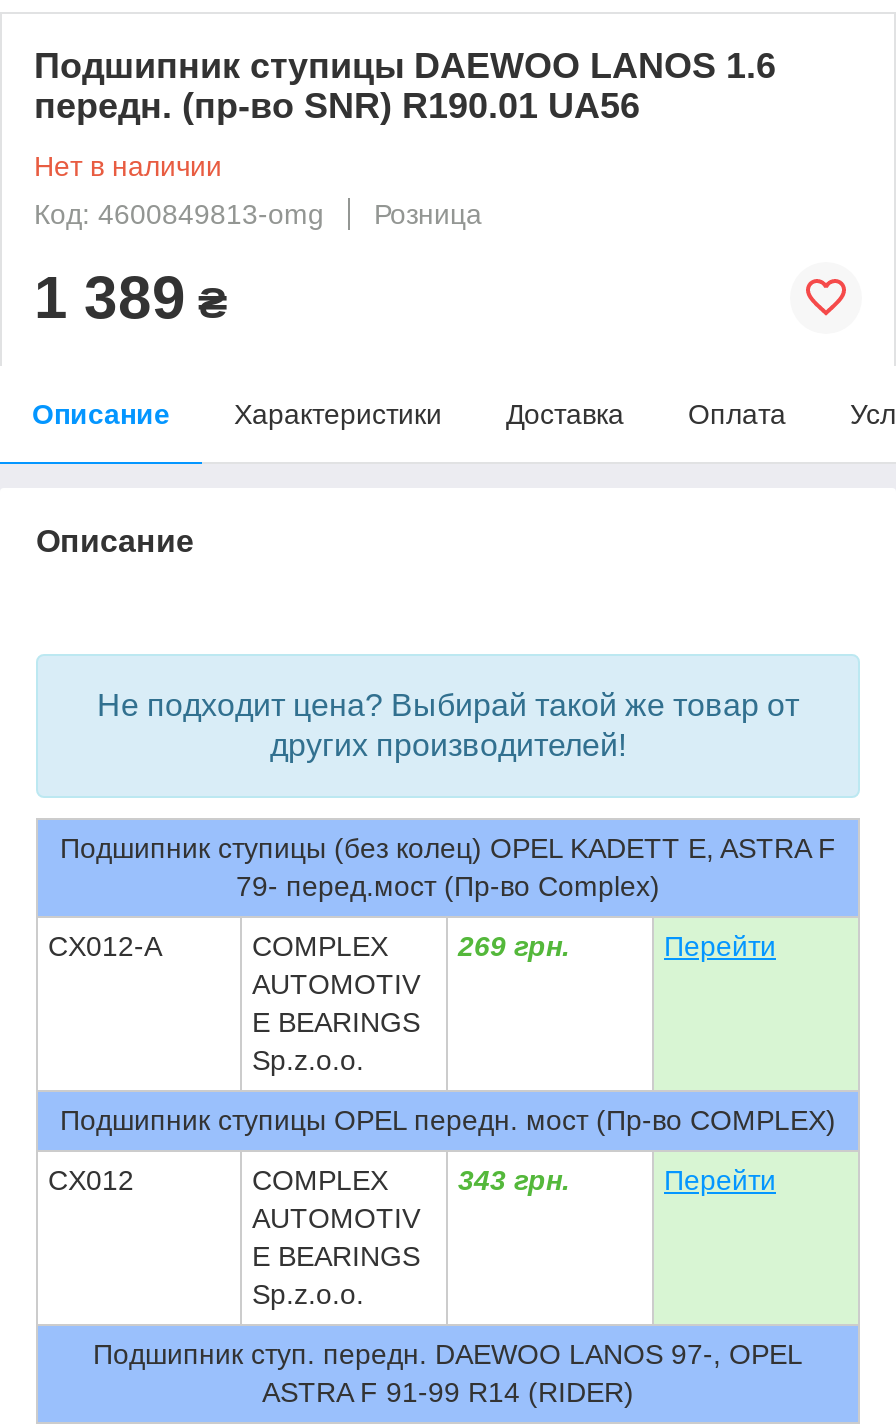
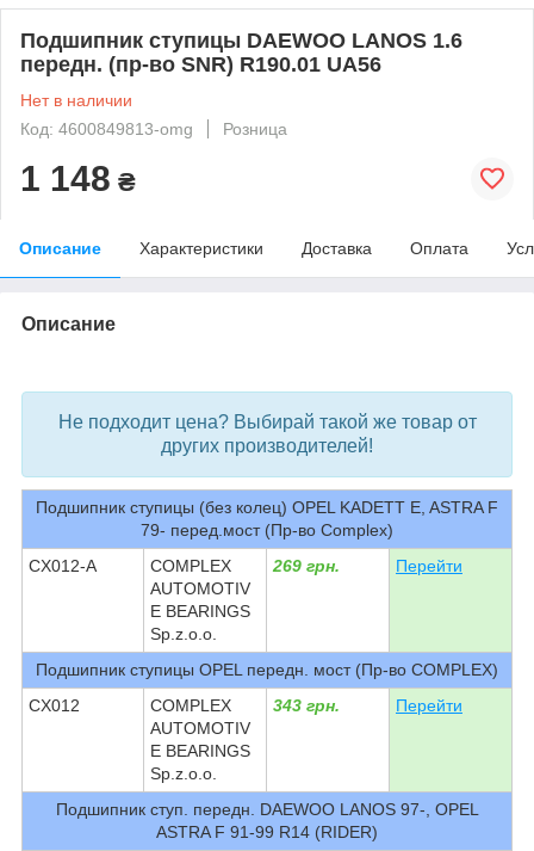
- 1 389 ₴
+ 1 148 ₴
